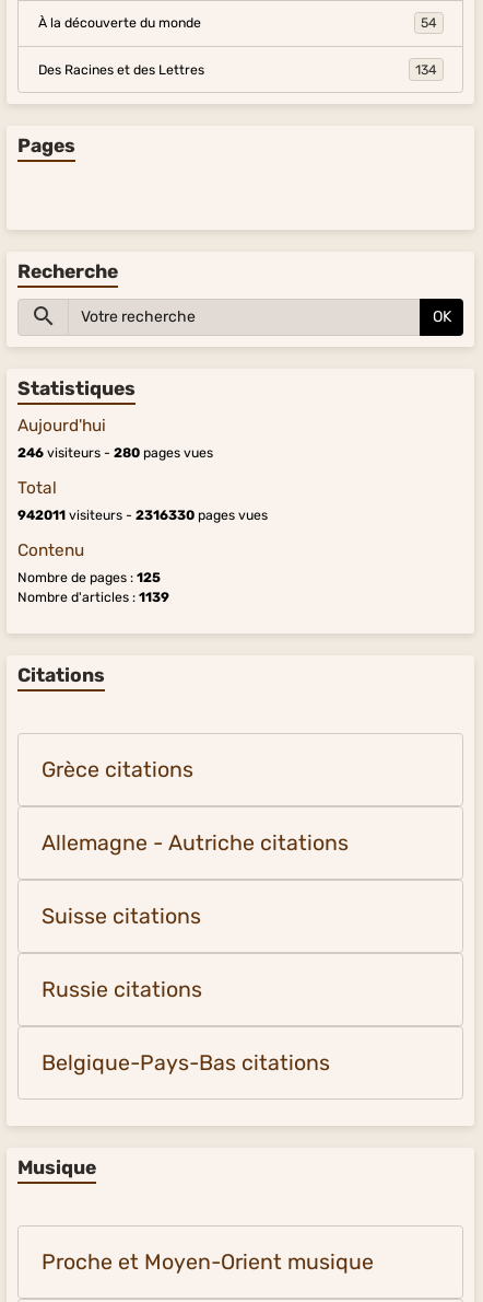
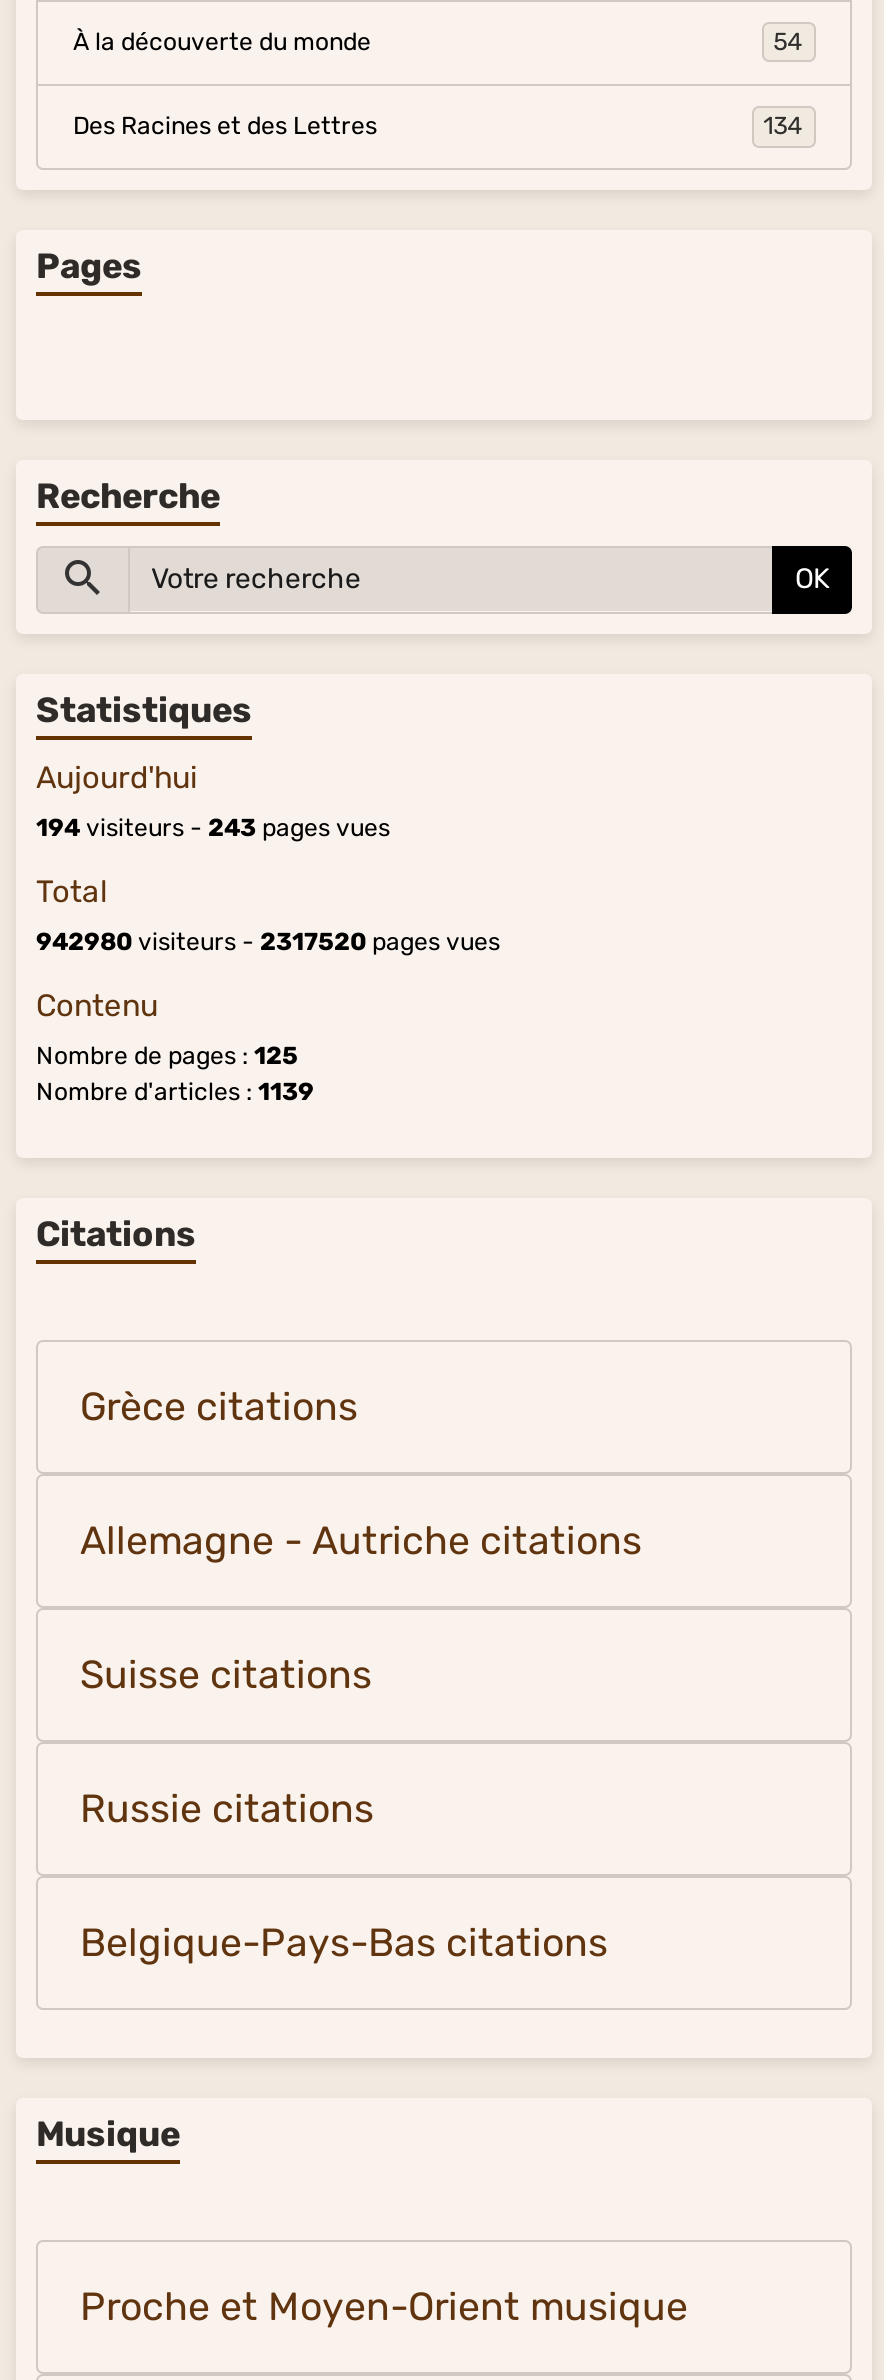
- 246 visiteurs - 280 pages vues
+ 194 visiteurs - 243 pages vues

- 942011 visiteurs - 2316330 pages vues
+ 942980 visiteurs - 2317520 pages vues
